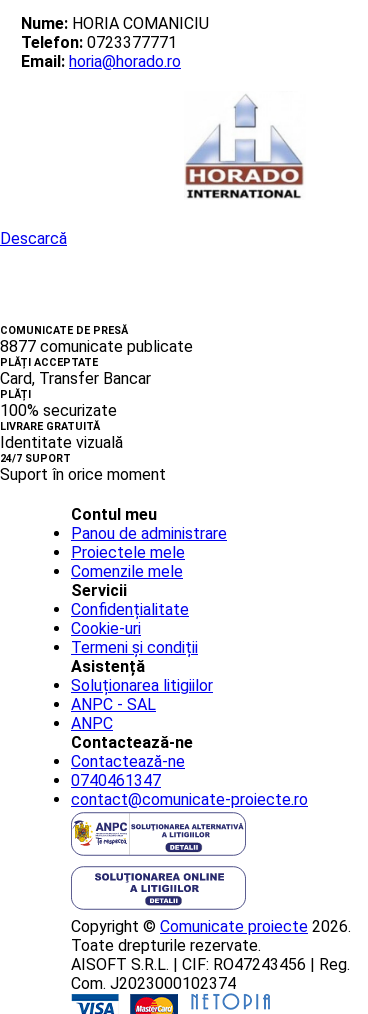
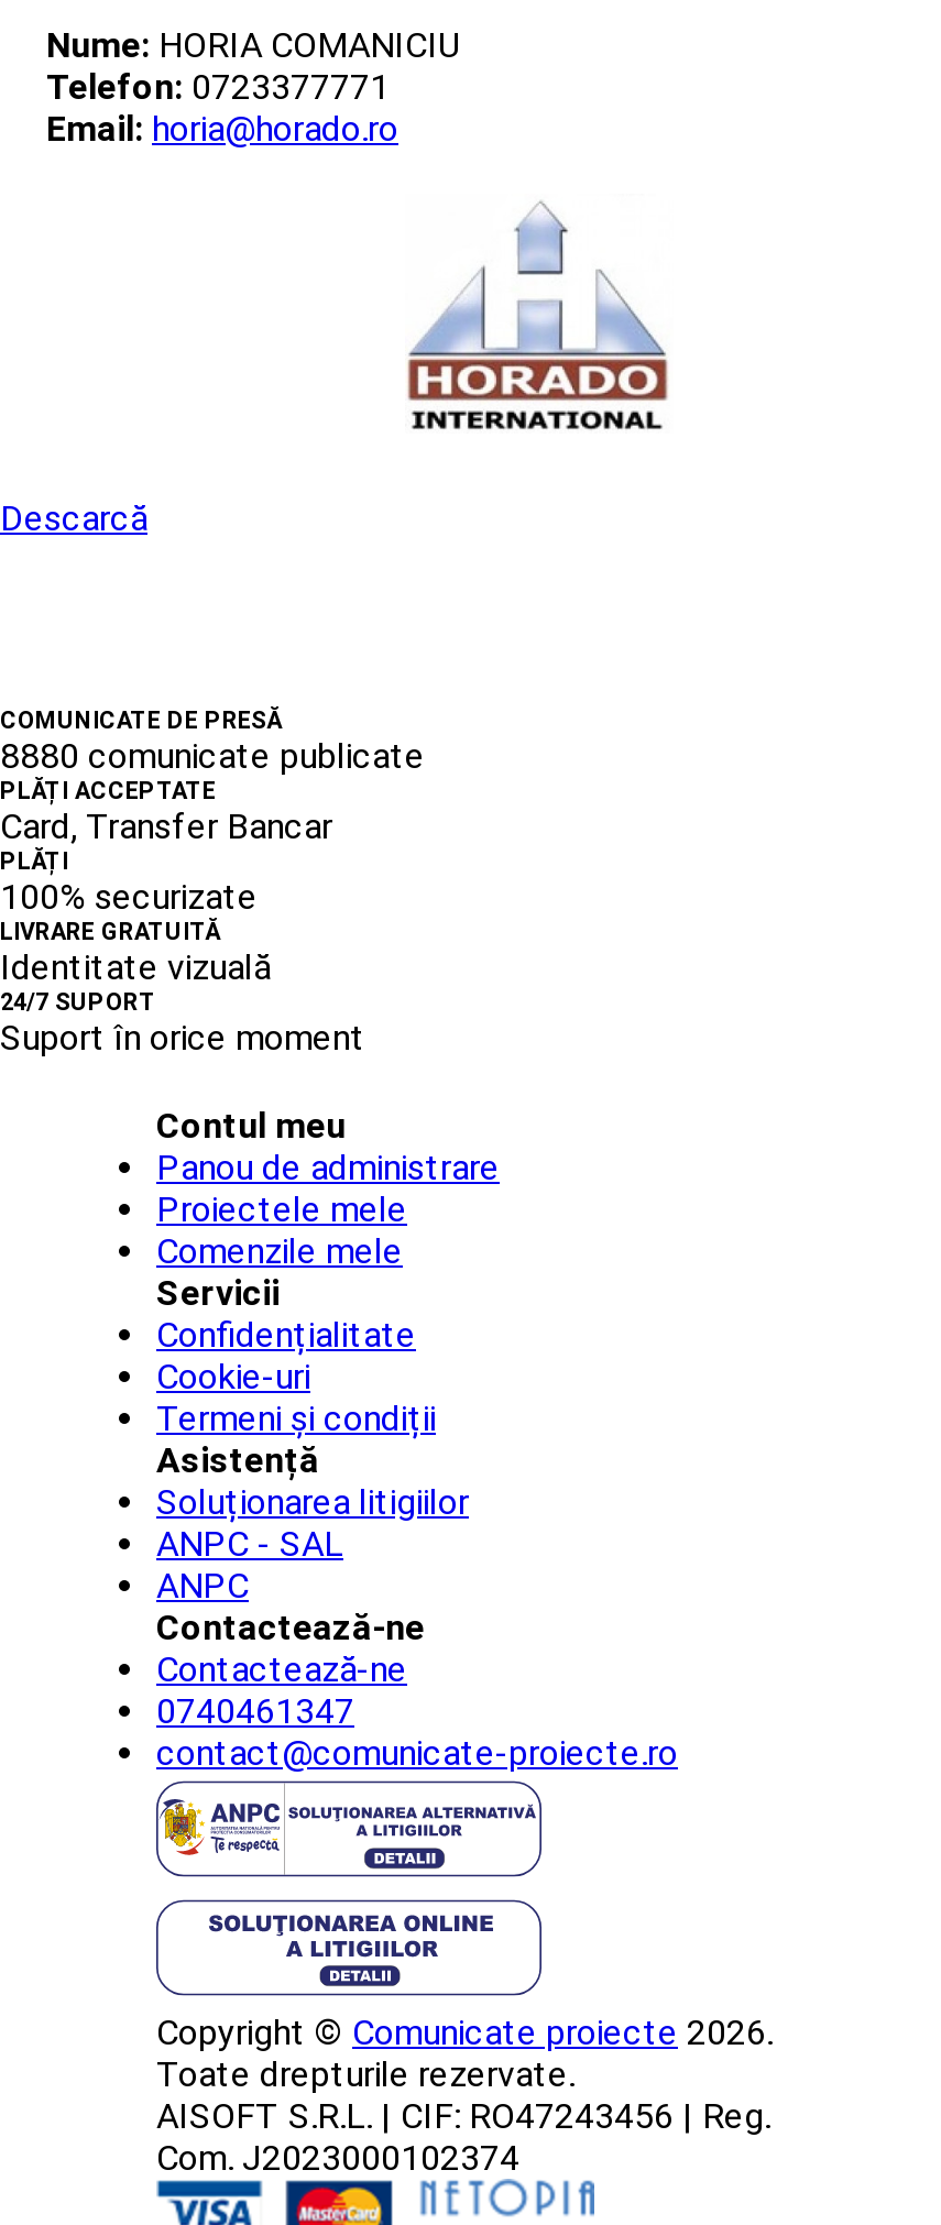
- 8877 comunicate publicate
+ 8880 comunicate publicate
